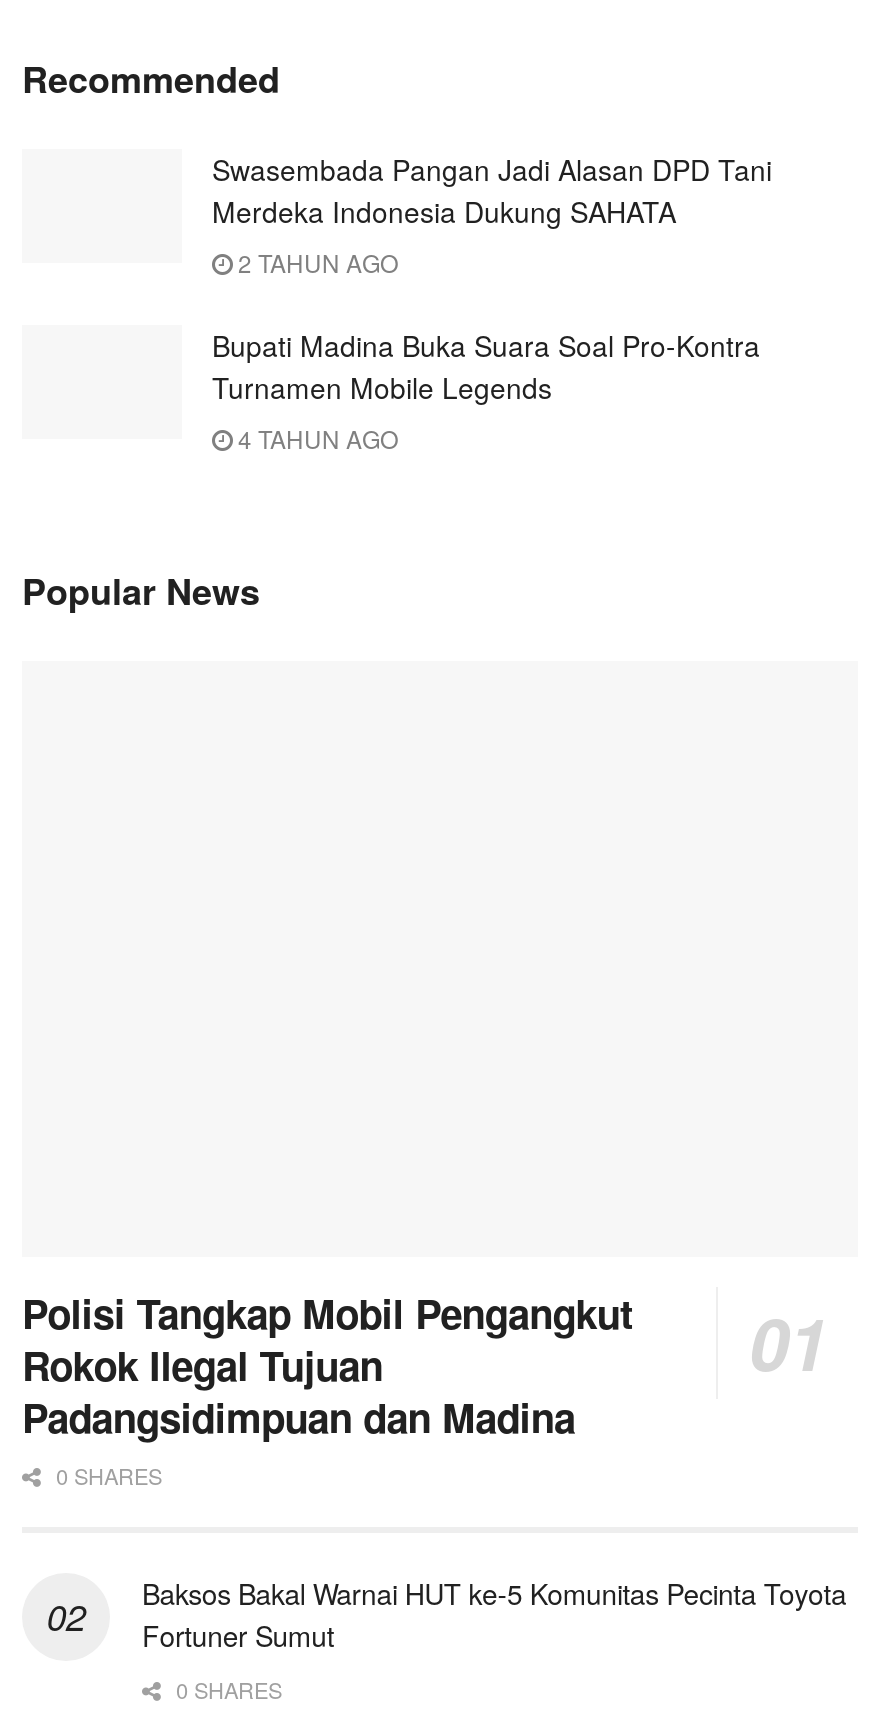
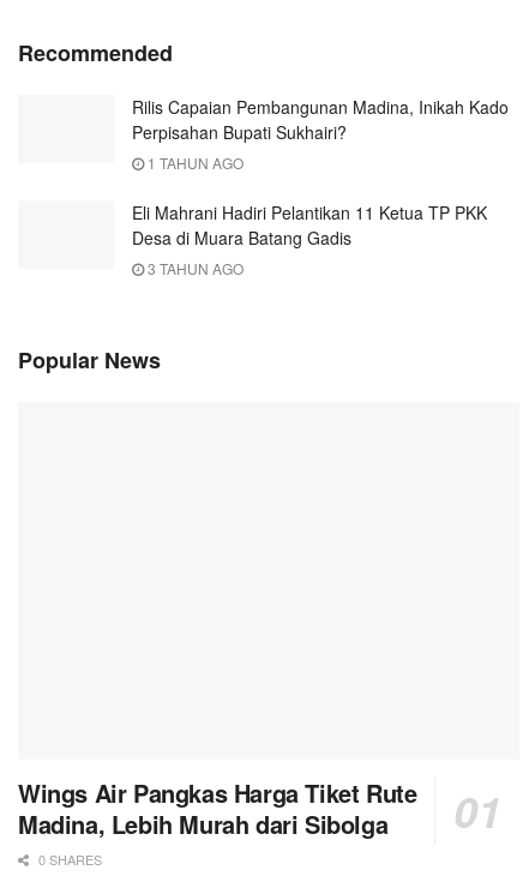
- Swasembada Pangan Jadi Alasan DPD Tani
- Merdeka Indonesia Dukung SAHATA
- 2 TAHUN AGO
+ Rilis Capaian Pembangunan Madina, Inikah Kado
+ Perpisahan Bupati Sukhairi?
+ 1 TAHUN AGO

- Bupati Madina Buka Suara Soal Pro-Kontra
- Turnamen Mobile Legends
- 4 TAHUN AGO
+ Eli Mahrani Hadiri Pelantikan 11 Ketua TP PKK
+ Desa di Muara Batang Gadis
+ 3 TAHUN AGO

- Polisi Tangkap Mobil Pengangkut
- Rokok Ilegal Tujuan
- Padangsidimpuan dan Madina
- 0 SHARES
- Baksos Bakal Warnai HUT ke-5 Komunitas Pecinta Toyota
- Fortuner Sumut
+ Wings Air Pangkas Harga Tiket Rute
+ Madina, Lebih Murah dari Sibolga
